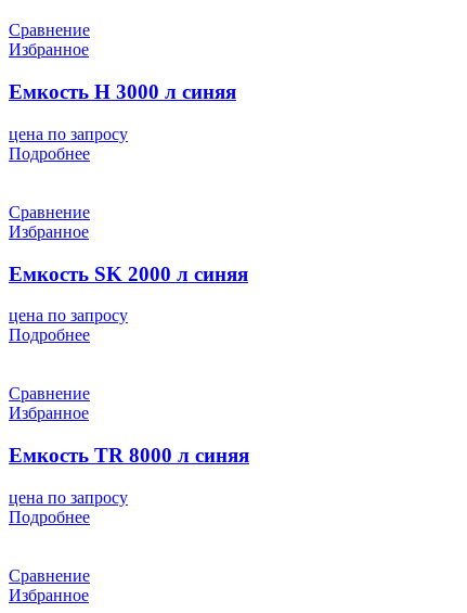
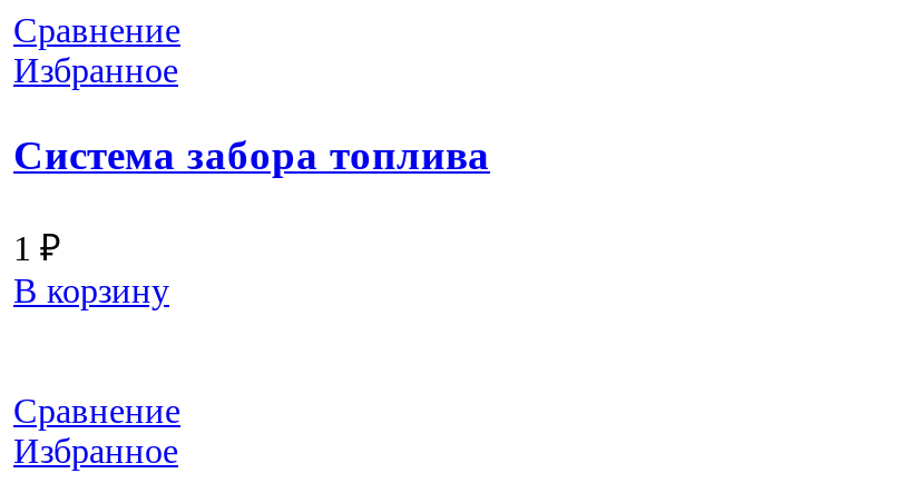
- Емкость H 3000 л синяя
- цена по запросу
- Подробнее
- Сравнение
- Избранное
- Емкость SK 2000 л синяя
- цена по запросу
- Подробнее
- Сравнение
- Избранное
- Емкость TR 8000 л синяя
- цена по запросу
- Подробнее
+ Система забора топлива
+ 1 ₽
+ В корзину
